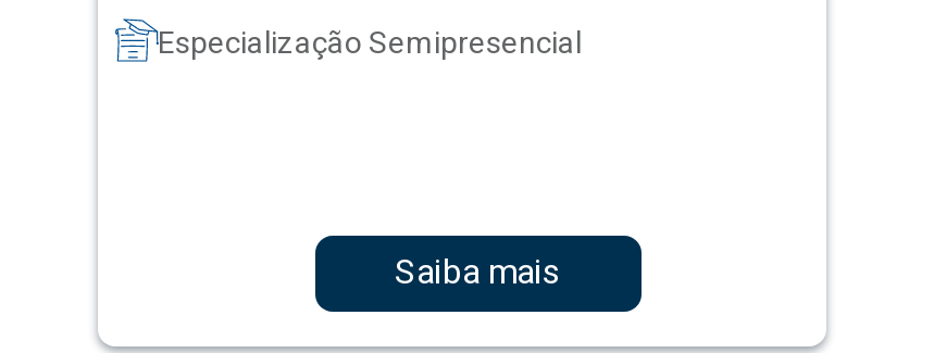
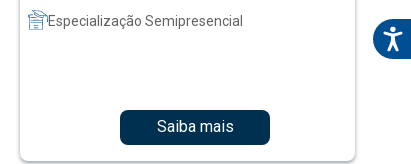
+ [image]
